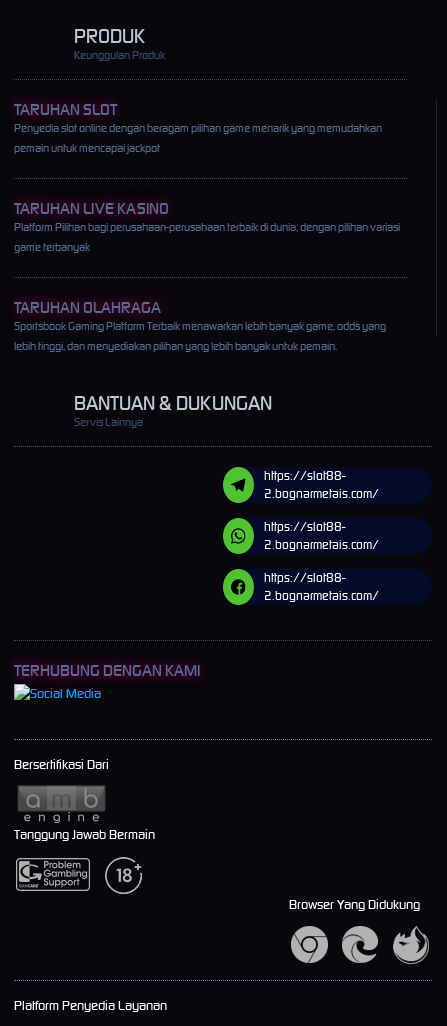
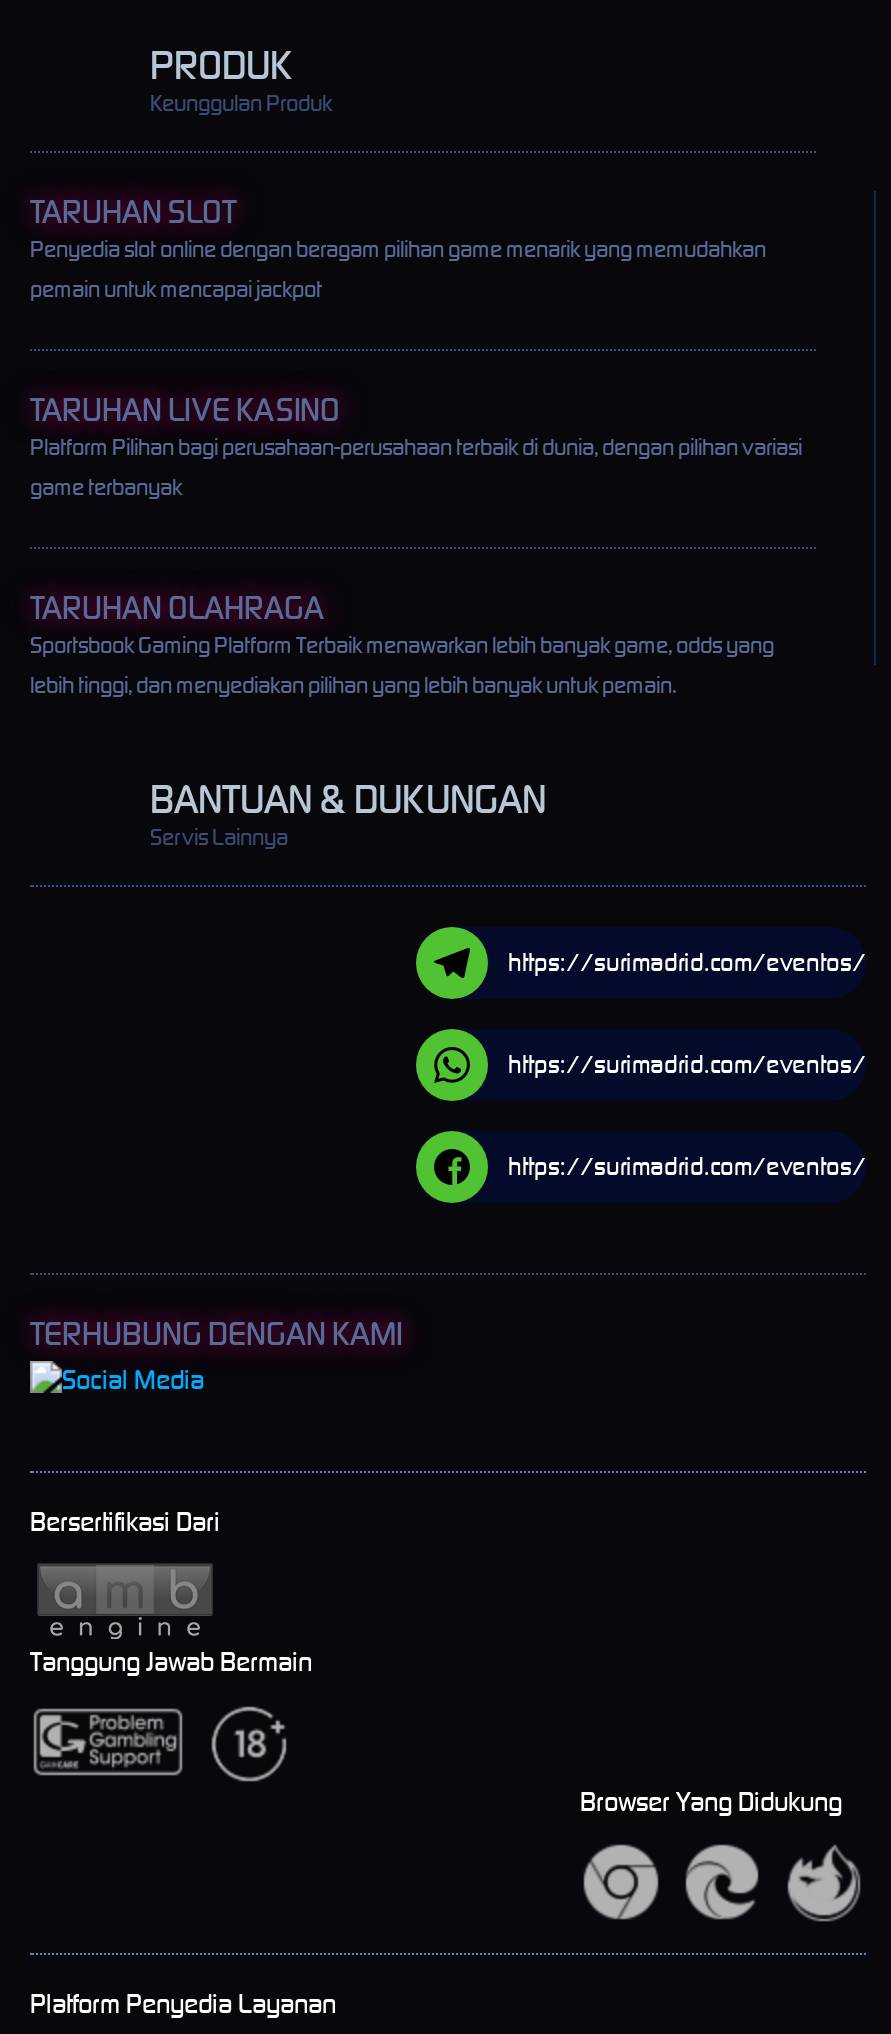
- [image]
- https://slot88-
- 2.bognarmetais.com/
+ [image]
+ https://surimadrid.com/eventos/

- [image]
- https://slot88-
- 2.bognarmetais.com/
+ [image]
+ https://surimadrid.com/eventos/

- [image]
- https://slot88-
- 2.bognarmetais.com/
+ [image]
+ https://surimadrid.com/eventos/
